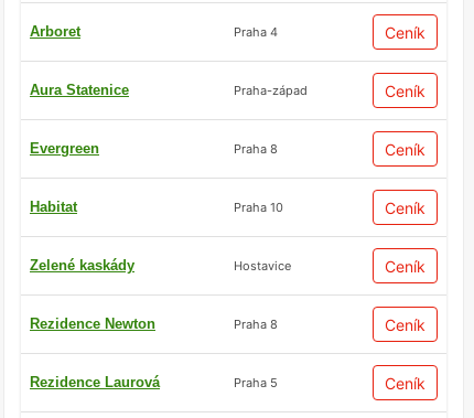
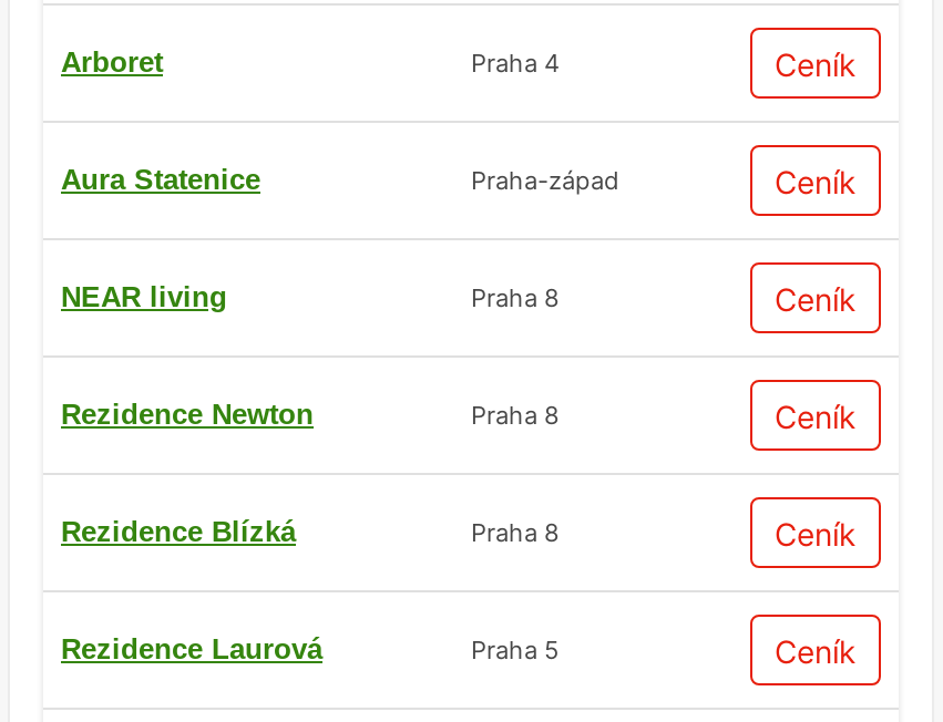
- Evergreen
+ NEAR living

- Habitat
- Praha 10
+ Praha 8

- Zelené kaskády
- Hostavice
- Ceník
+ Rezidence Blízká

moved up: Rezidence Newton
